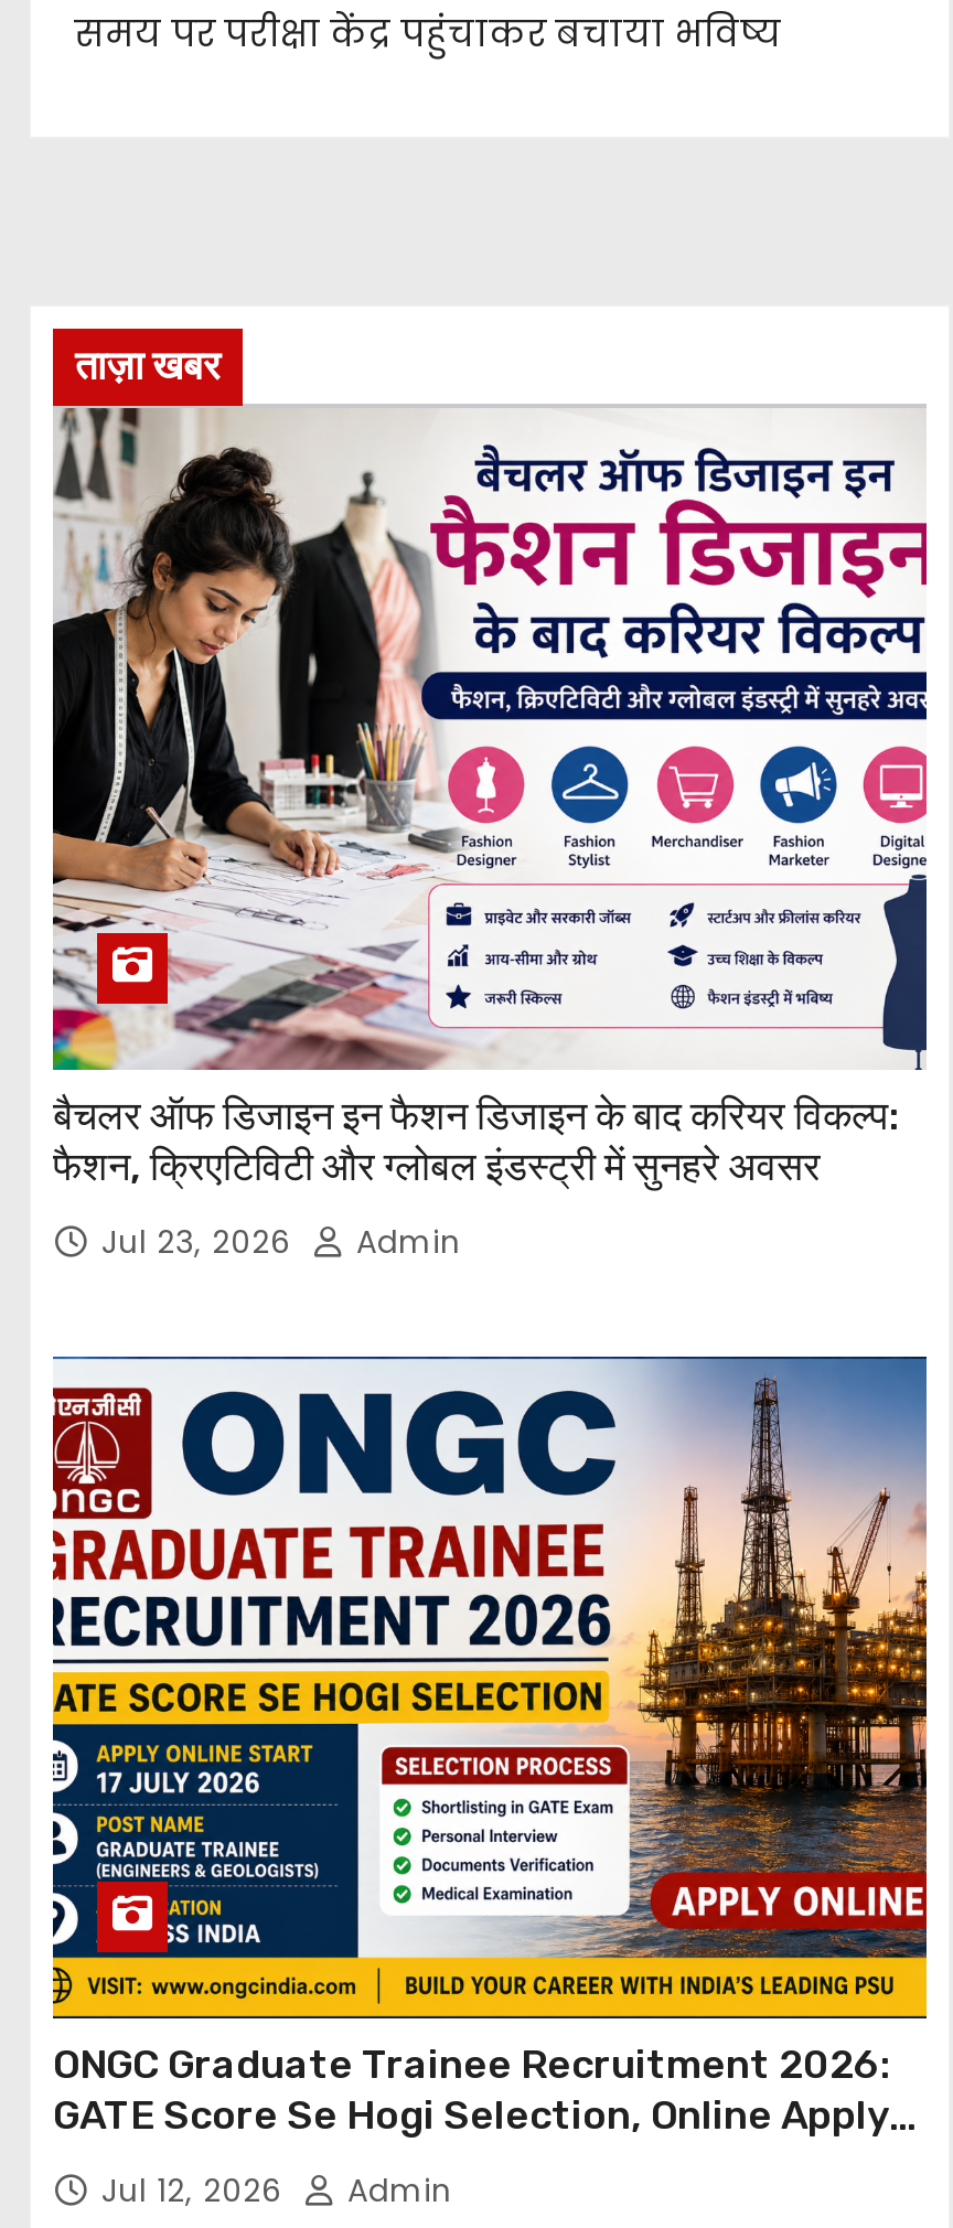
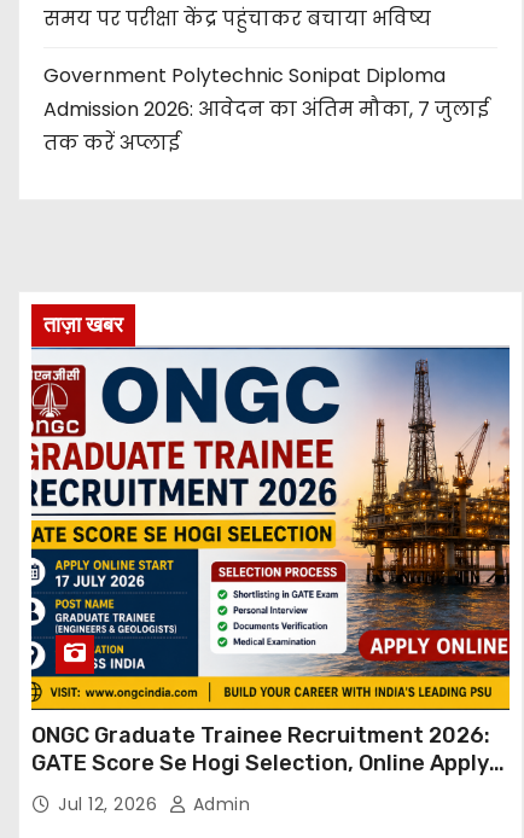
+ Government Polytechnic Sonipat Diploma
+ Admission 2026: आवेदन का अंतिम मौका, 7 जुलाई
+ तक करें अप्लाई

moved down: ताज़ा खबर

- [image]
- बैचलर ऑफ डिजाइन इन फैशन डिजाइन के बाद करियर विकल्प:
- फैशन, क्रिएटिविटी और ग्लोबल इंडस्ट्री में सुनहरे अवसर
- Jul 23, 2026
- Admin
